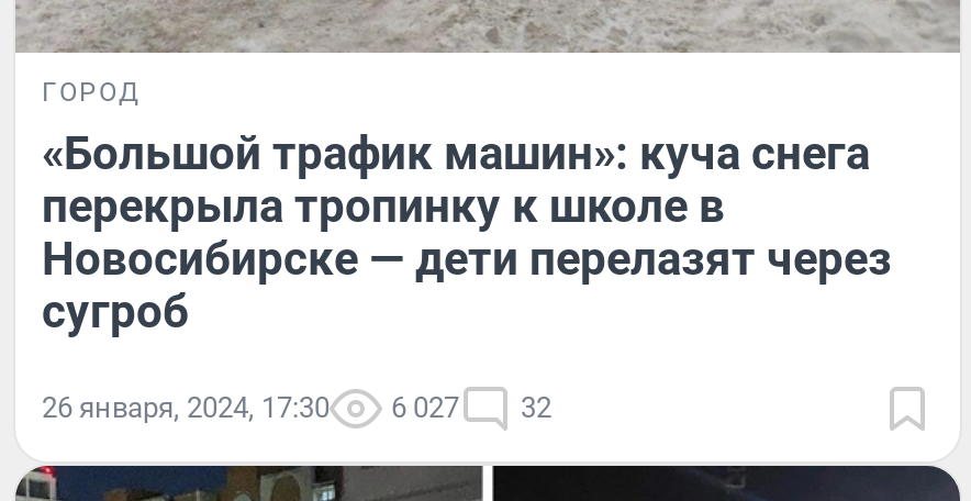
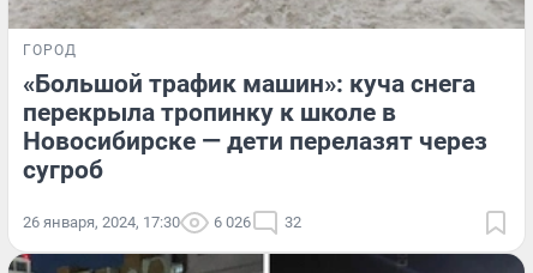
- 26 января, 2024, 17:30 6 027 32
+ 26 января, 2024, 17:30 6 026 32
